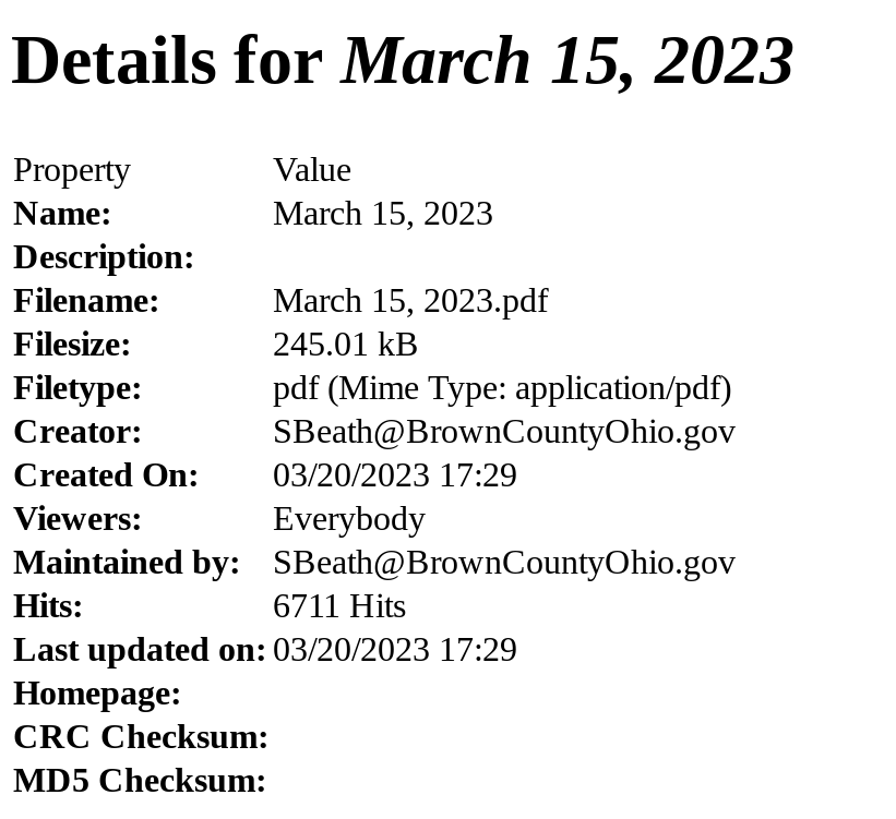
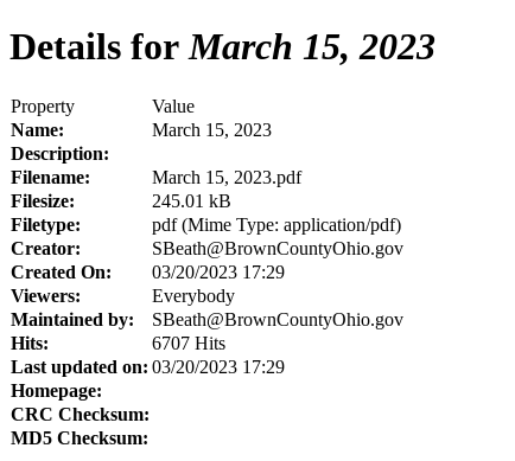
- 6711 Hits
+ 6707 Hits
